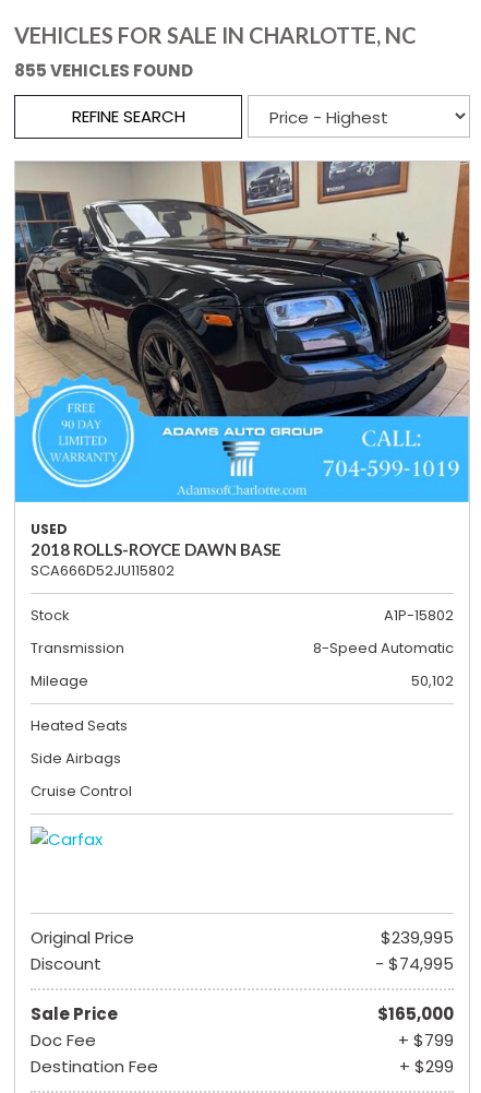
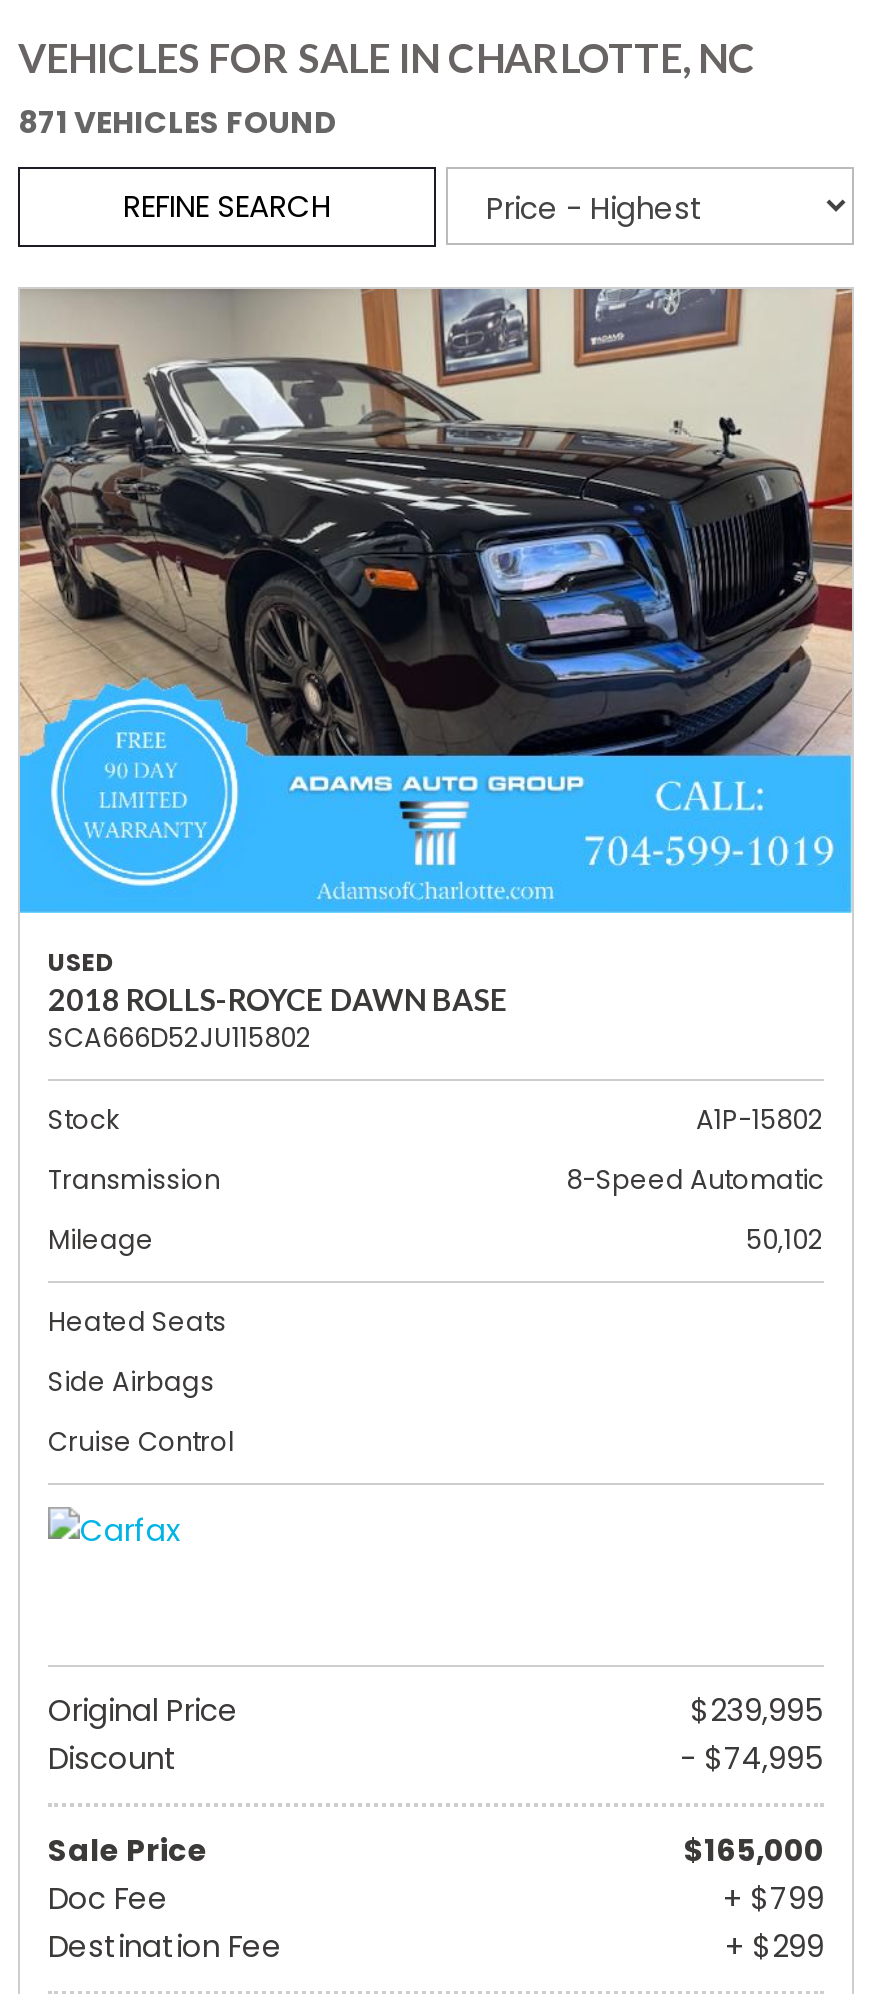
- 855 VEHICLES FOUND
+ 871 VEHICLES FOUND
